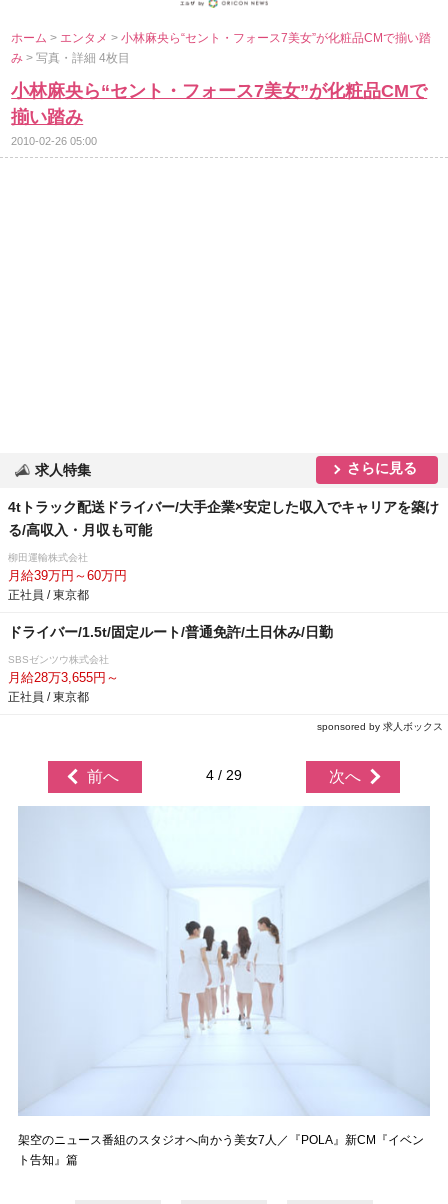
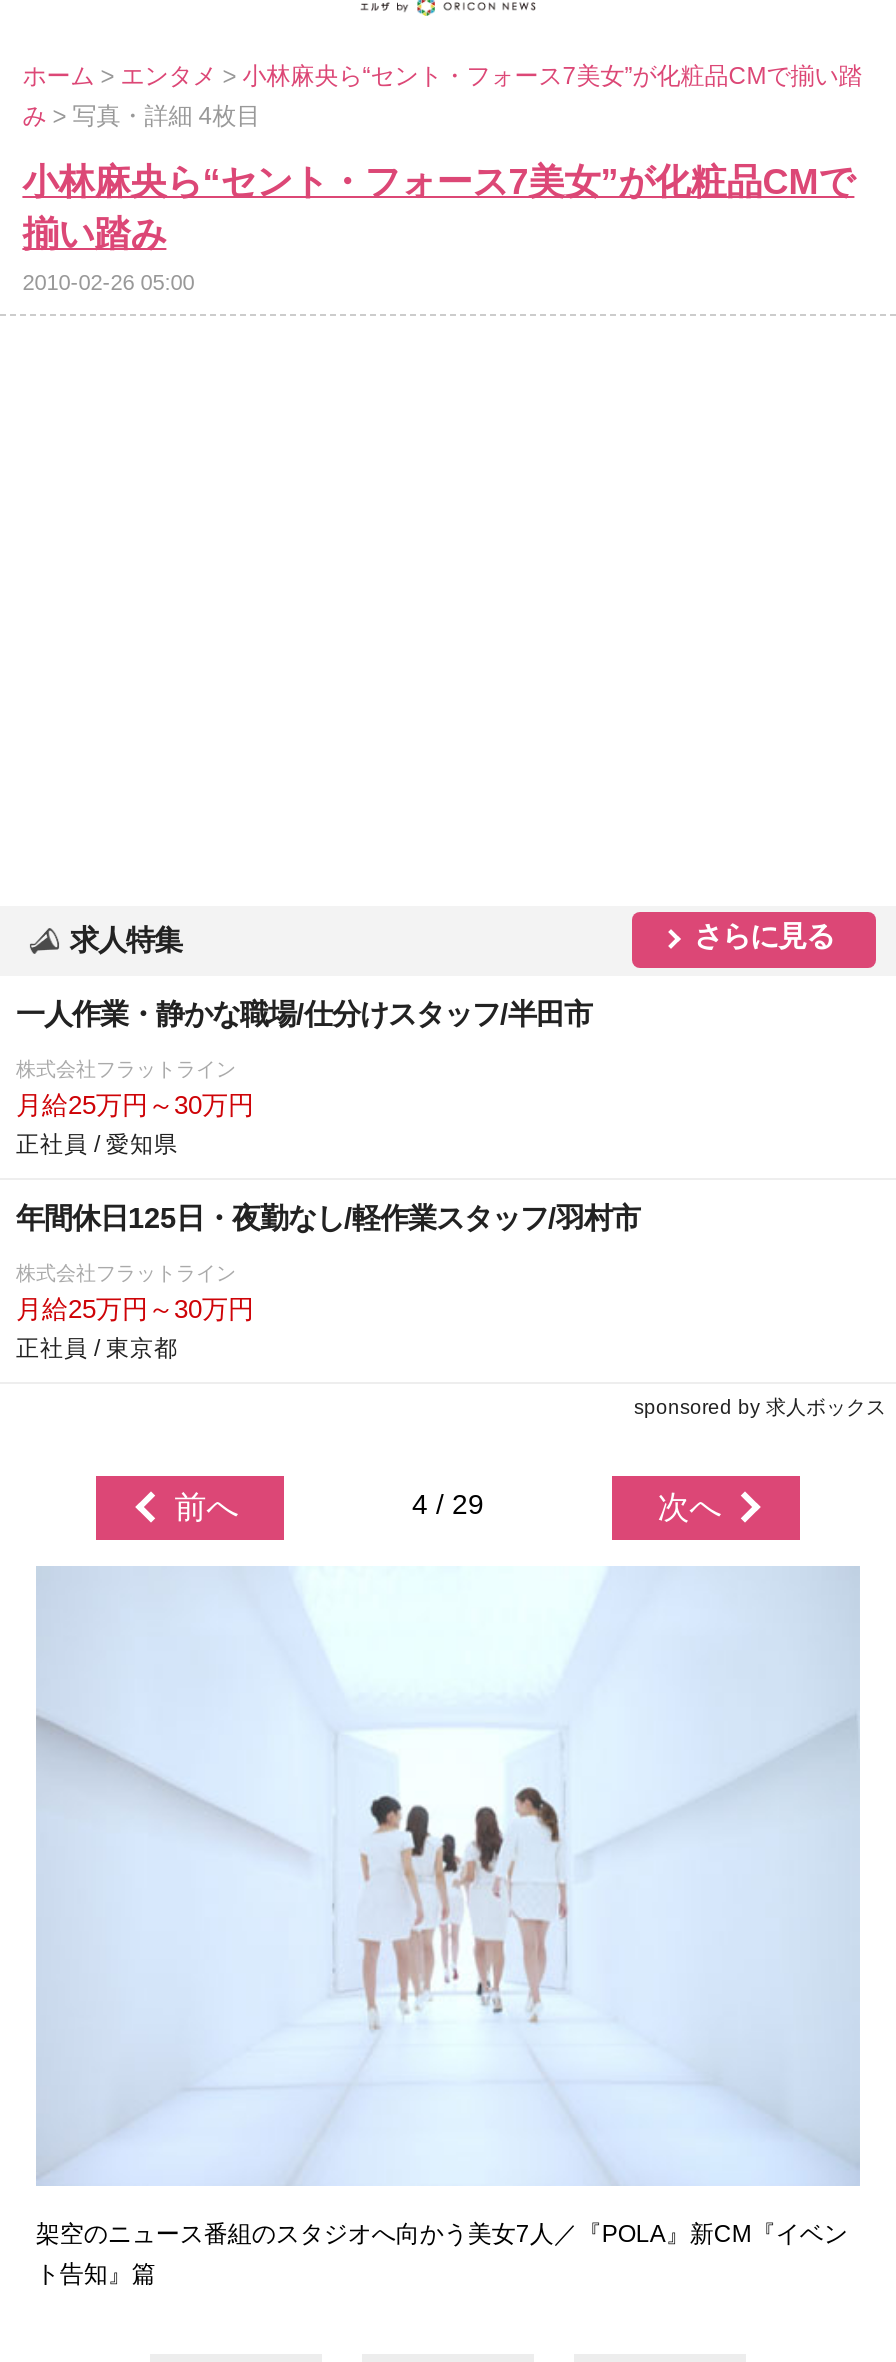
- 4tトラック配送ドライバー/大手企業×安定した収入でキャリアを築け
- る/高収入・月収も可能
+ 一人作業・静かな職場/仕分けスタッフ/半田市

- 柳田運輸株式会社
- 月給39万円～60万円
- 正社員 / 東京都
+ 株式会社フラットライン
+ 月給25万円～30万円
+ 正社員 / 愛知県

- ドライバー/1.5t/固定ルート/普通免許/土日休み/日勤
+ 年間休日125日・夜勤なし/軽作業スタッフ/羽村市

- SBSゼンツウ株式会社
- 月給28万3,655円～
+ 株式会社フラットライン
+ 月給25万円～30万円
